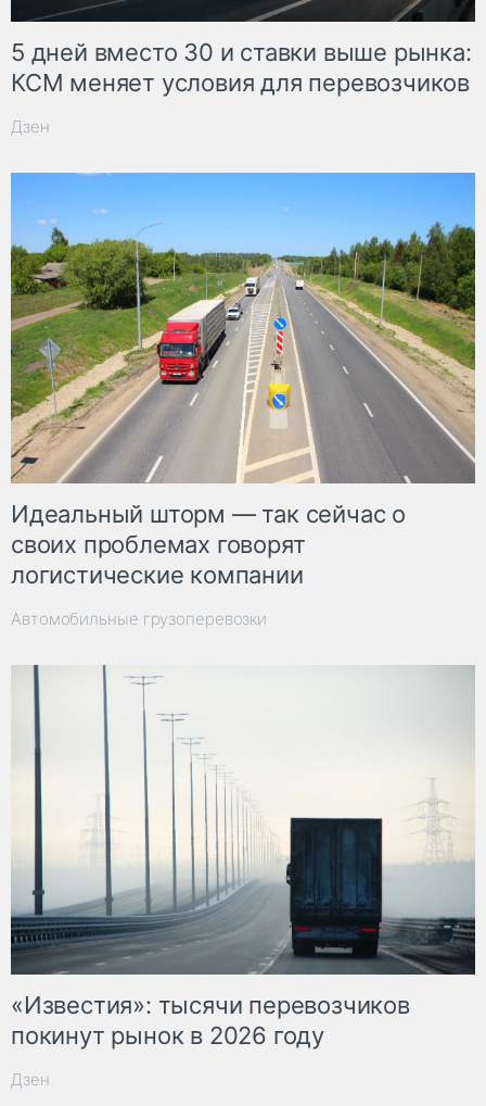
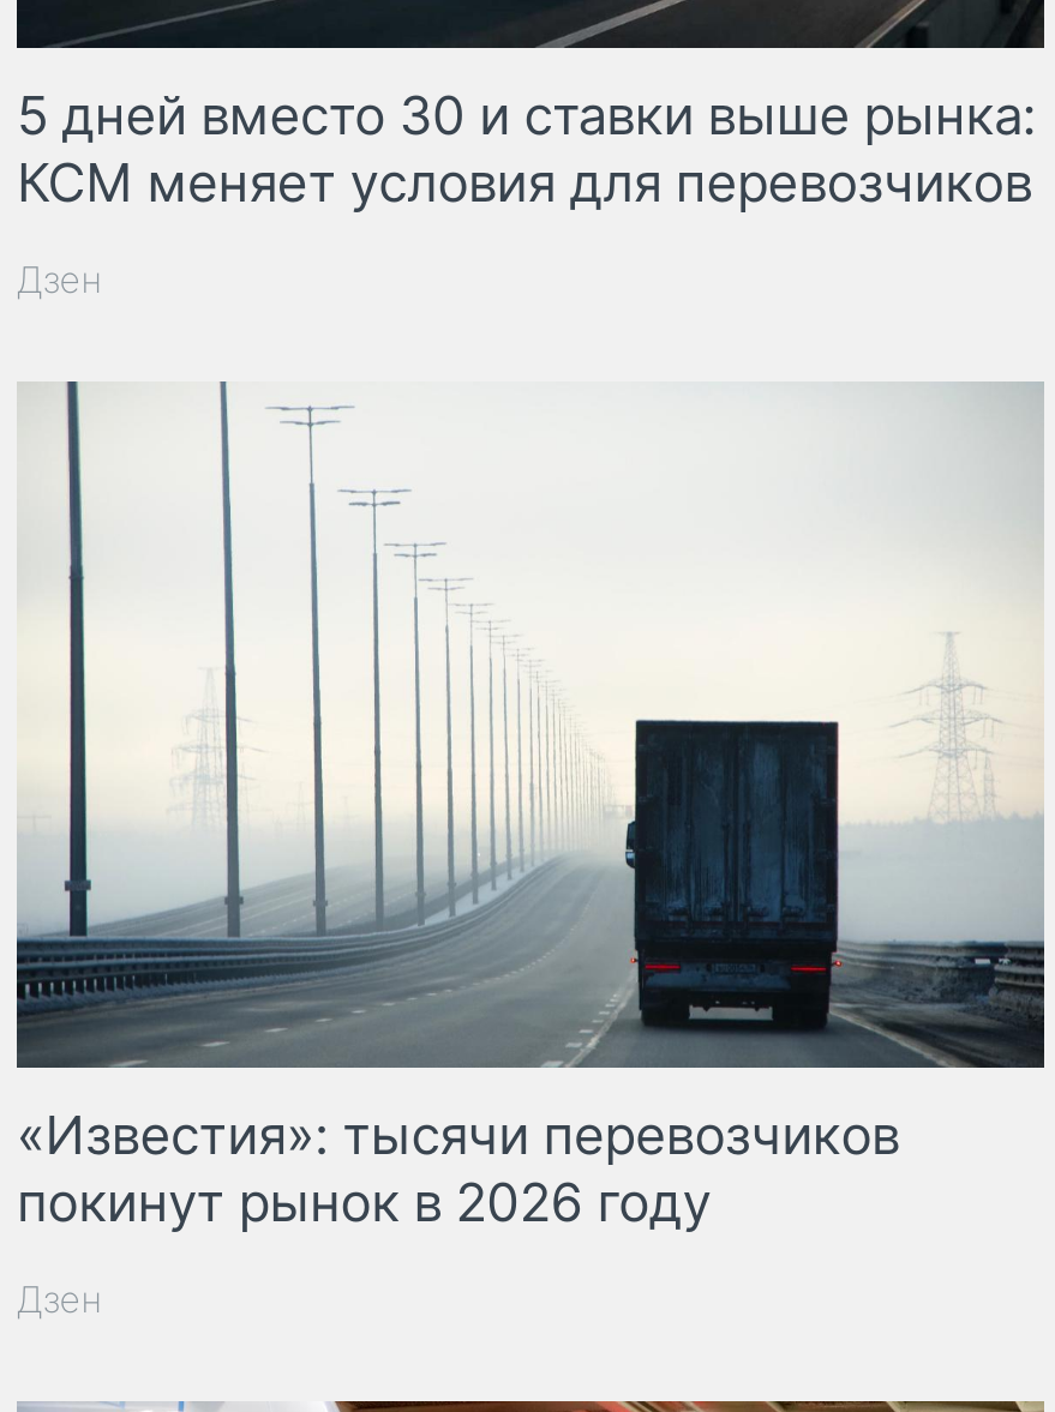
- [image]
- Идеальный шторм — так сейчас о
- своих проблемах говорят
- логистические компании
- Автомобильные грузоперевозки
